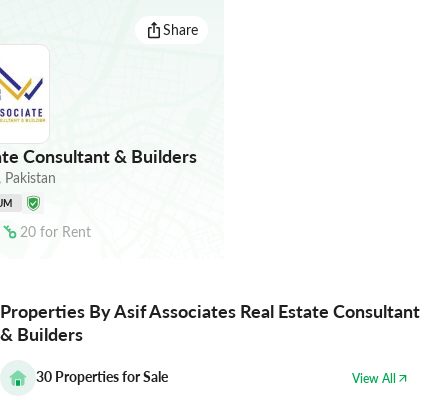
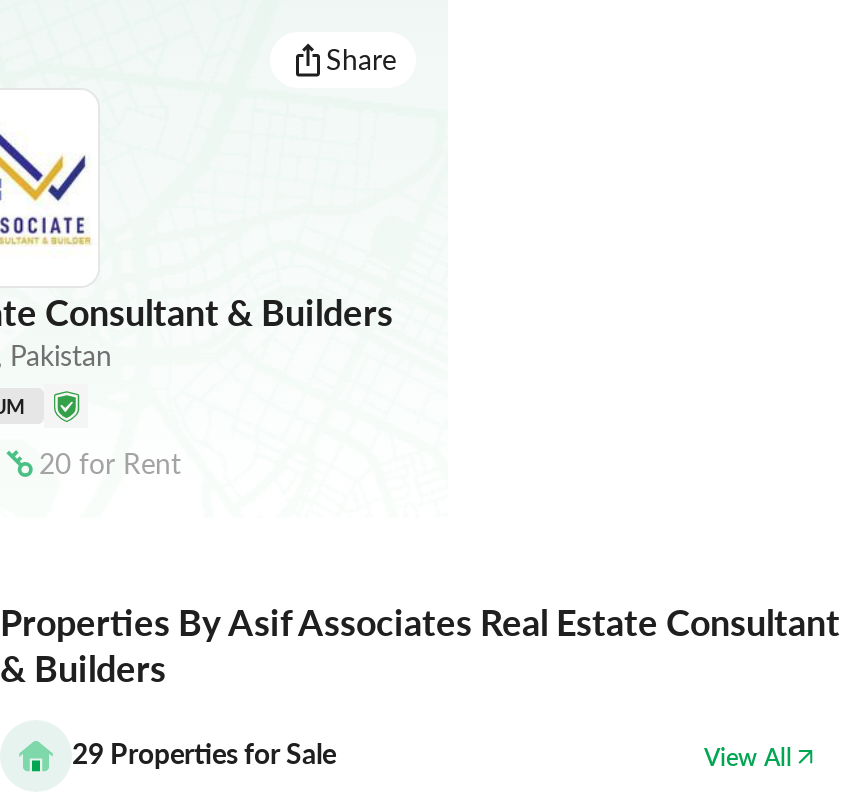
- 30 Properties for Sale
+ 29 Properties for Sale
